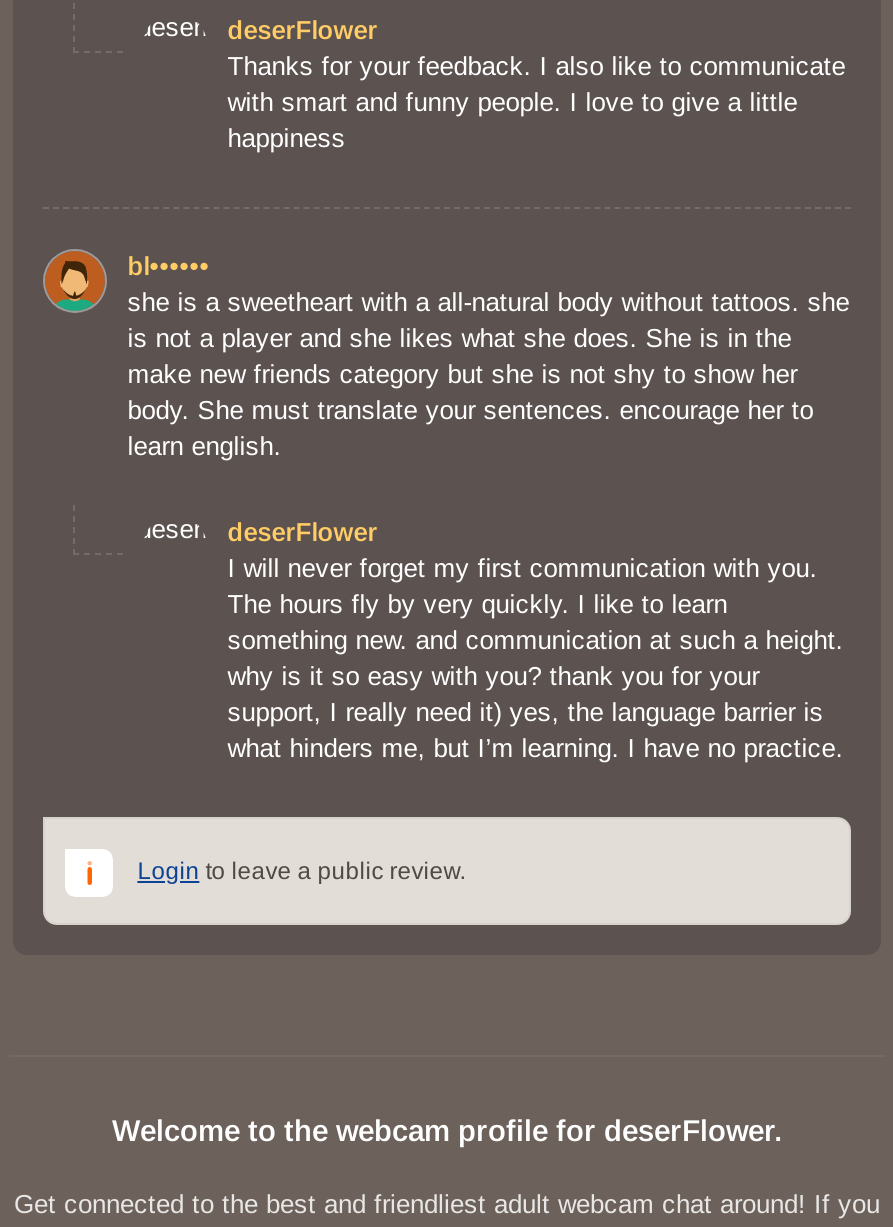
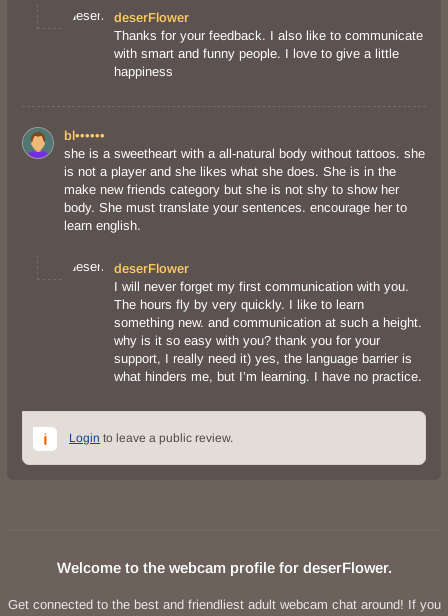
- [image]
+ [image]
